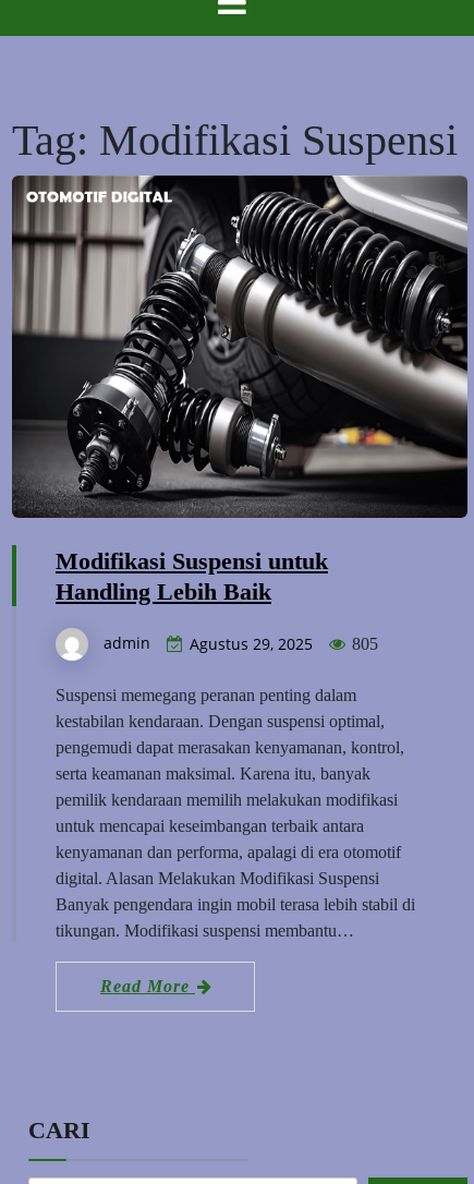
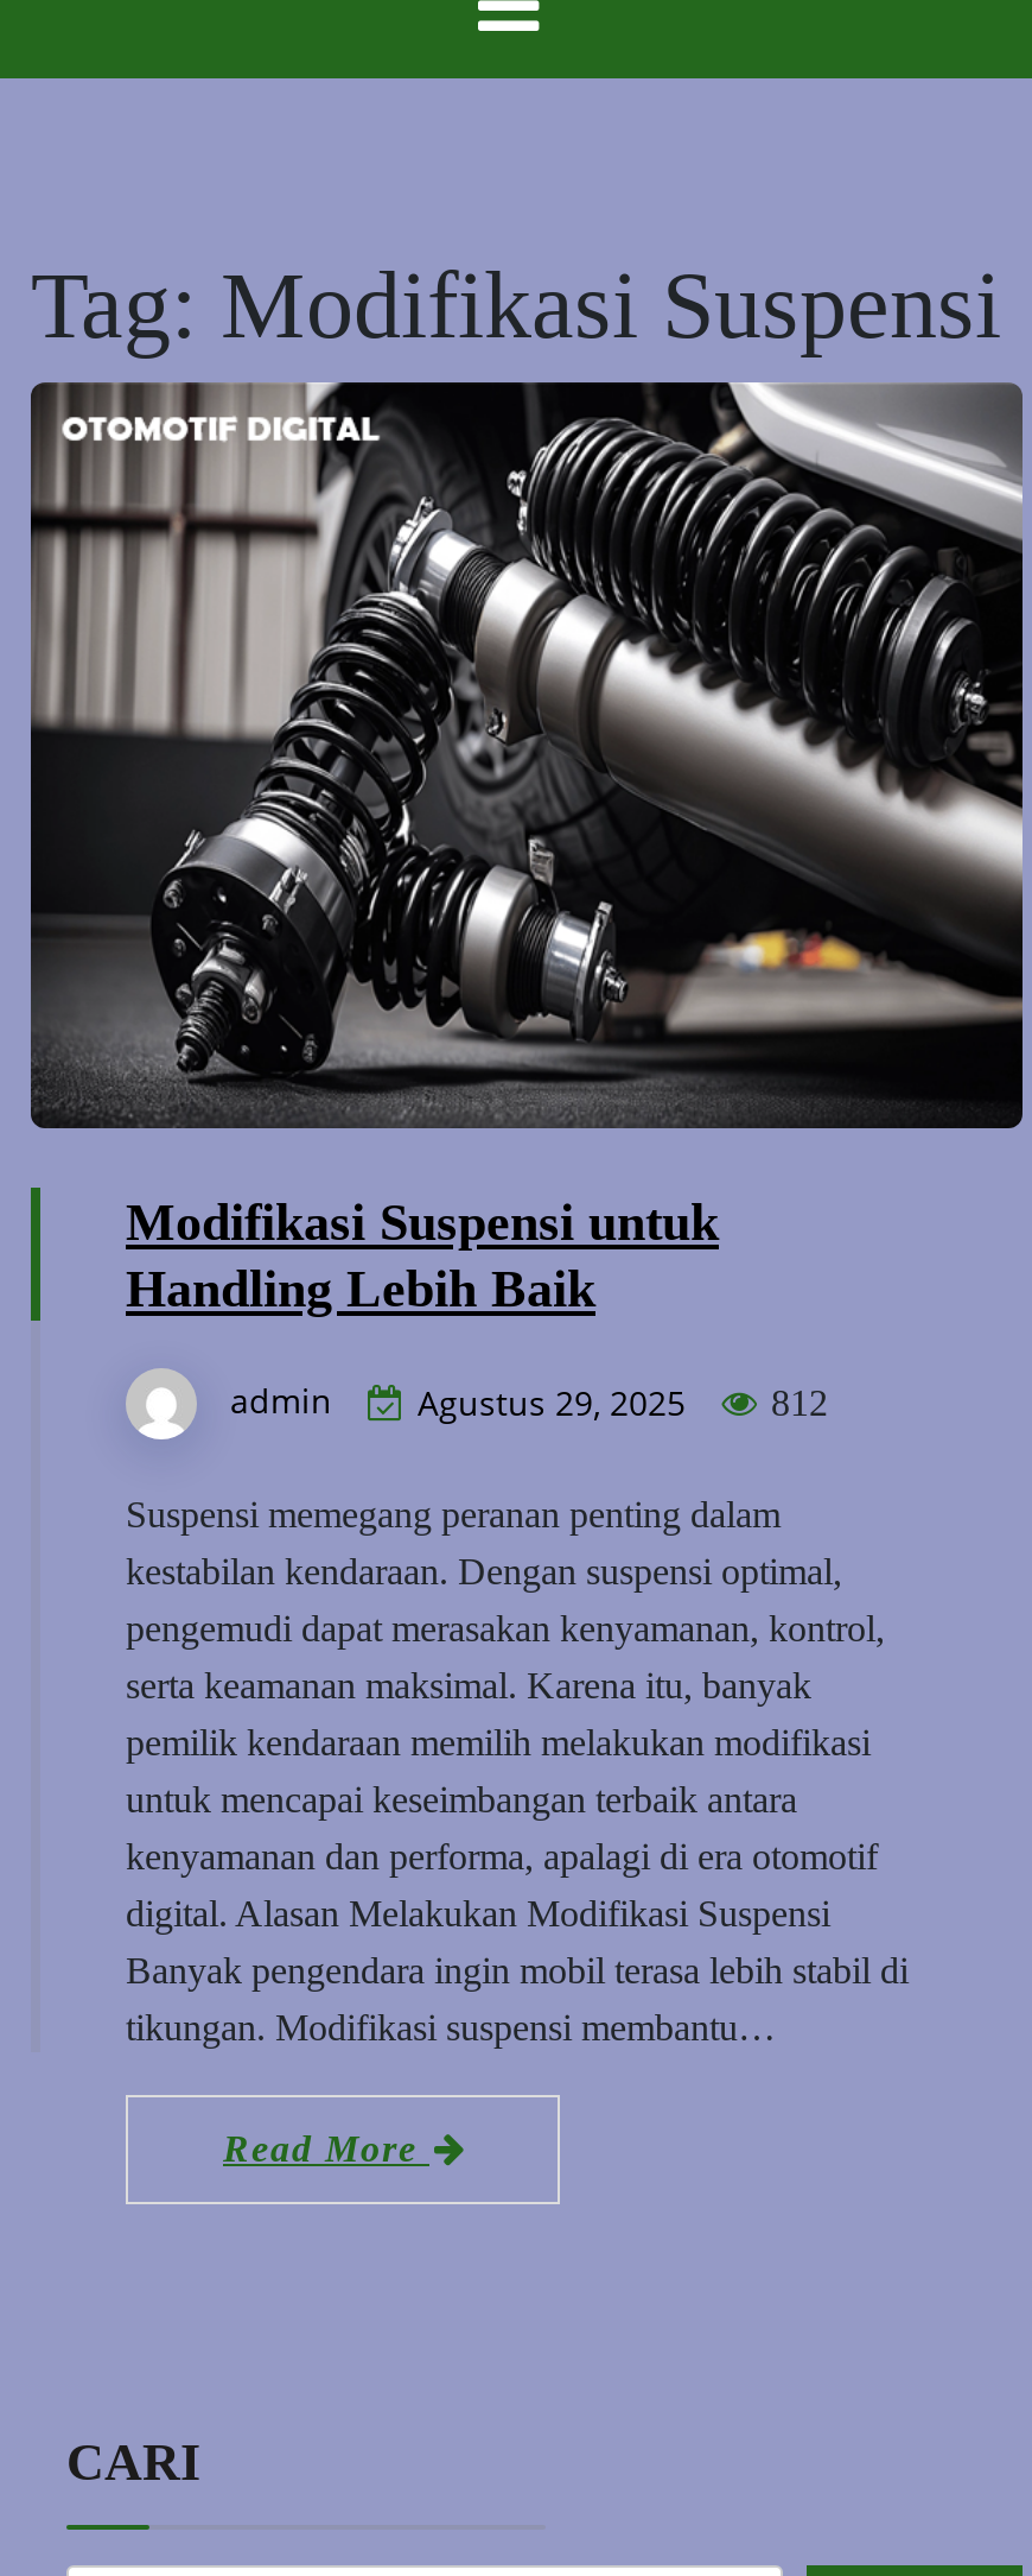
- admin Agustus 29, 2025 805
+ admin Agustus 29, 2025 812
